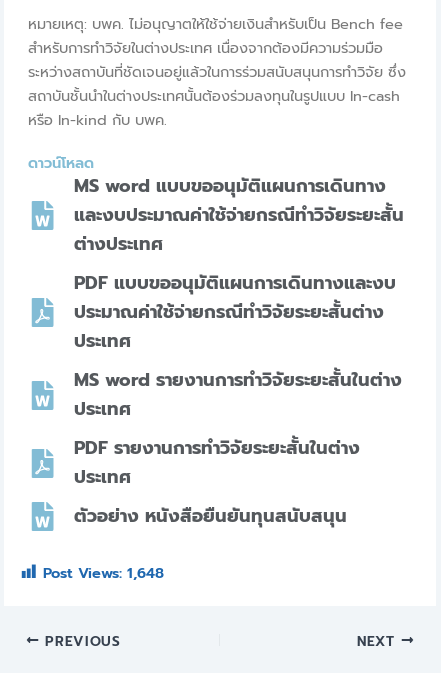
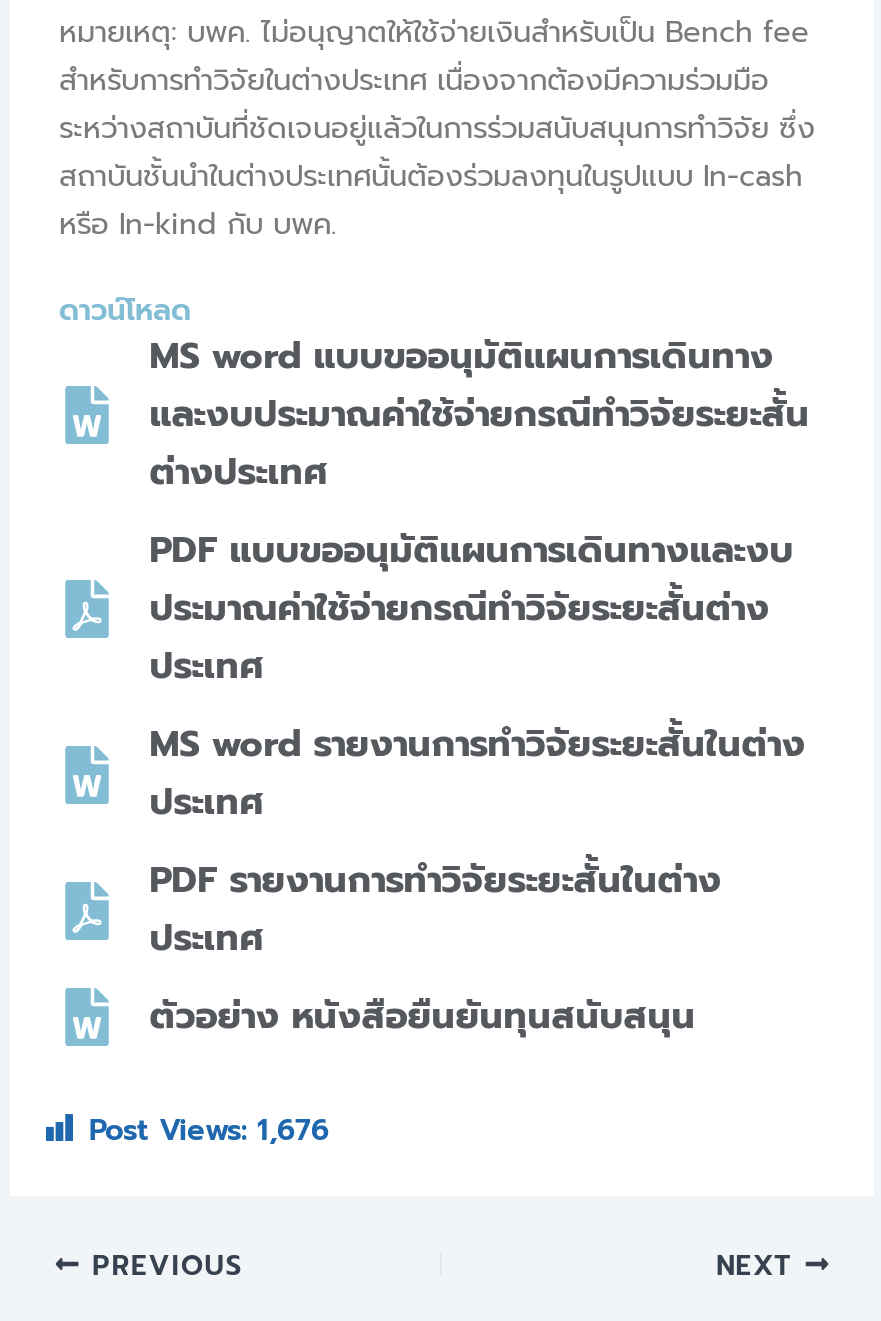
- Post Views: 1,648
+ Post Views: 1,676
